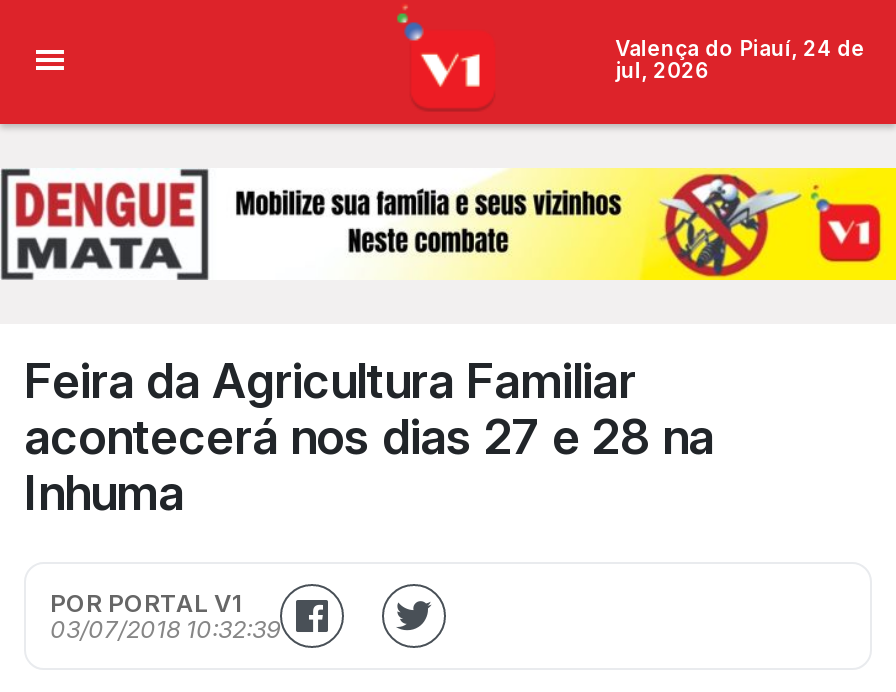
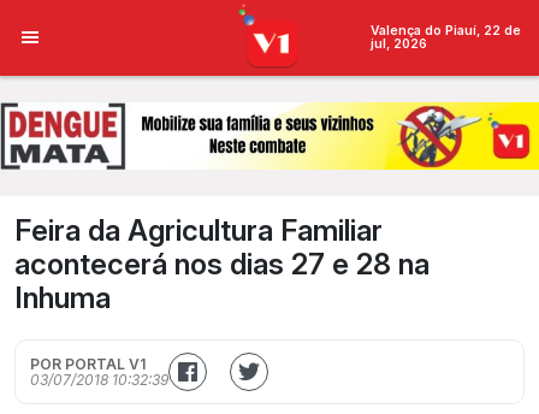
- Valença do Piauí, 24 de
+ Valença do Piauí, 22 de
